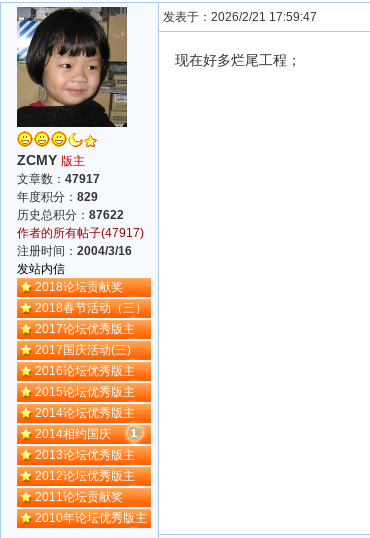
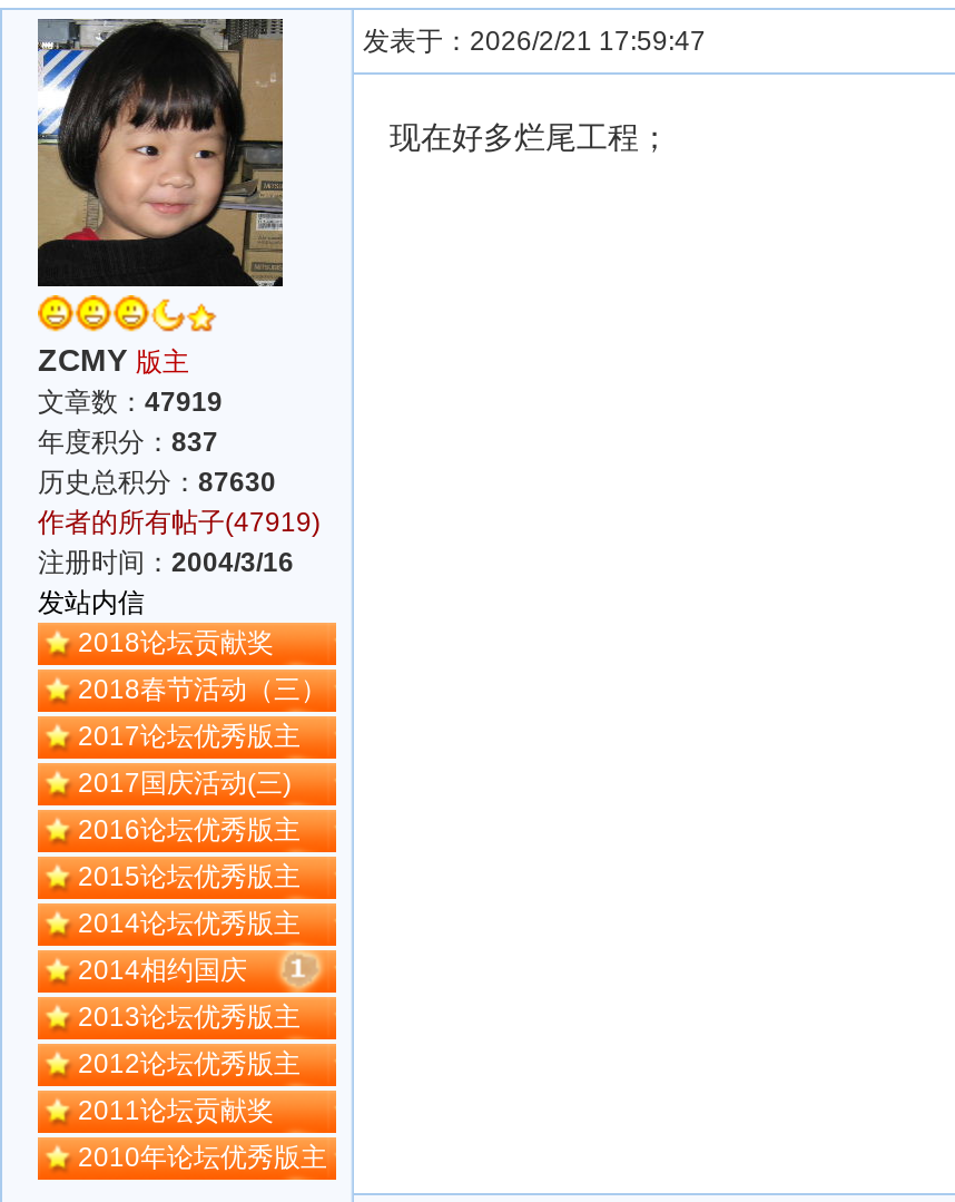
- 文章数：47917
+ 文章数：47919

- 年度积分：829
+ 年度积分：837

- 历史总积分：87622
+ 历史总积分：87630

- 作者的所有帖子(47917)
+ 作者的所有帖子(47919)
